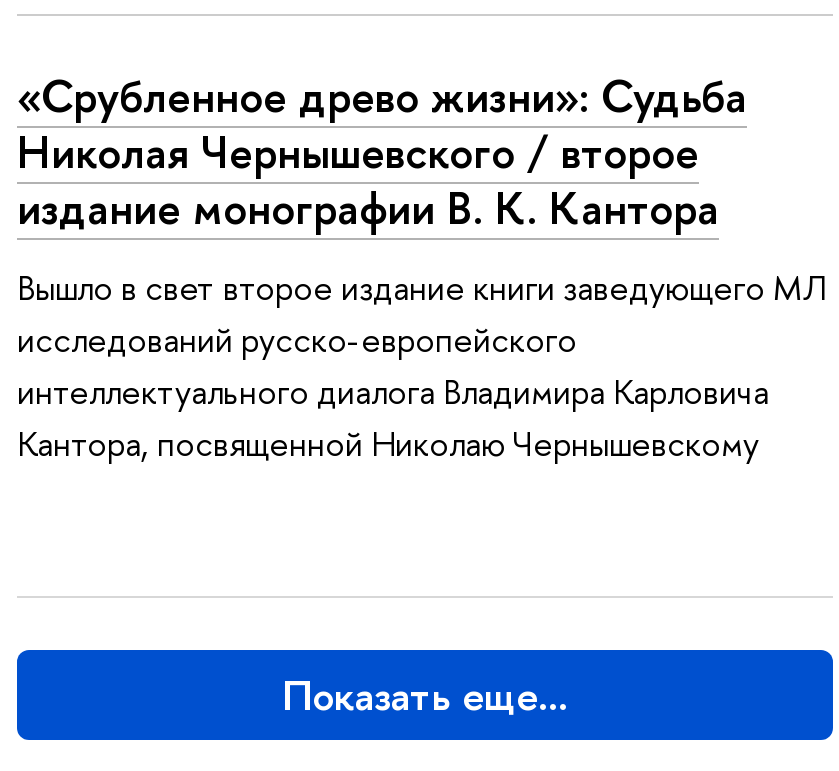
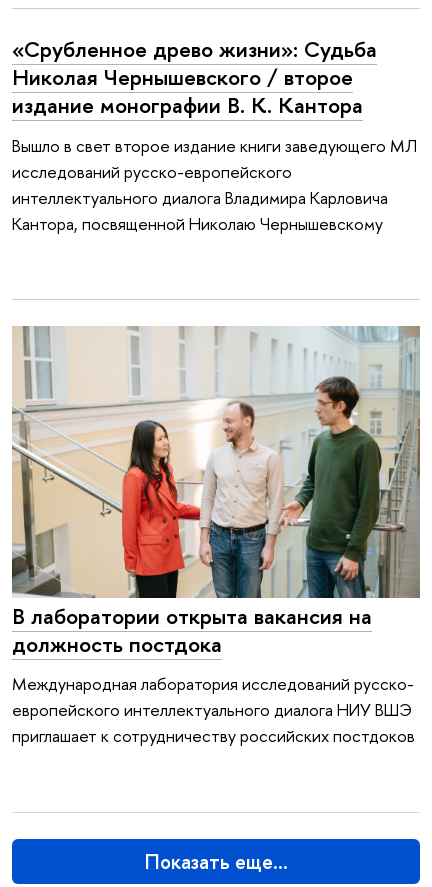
+ [image]
+ В лаборатории открыта вакансия на
+ должность постдока
+ Международная лаборатория исследований русско-
+ европейского интеллектуального диалога НИУ ВШЭ
+ приглашает к сотрудничеству российских постдоков
